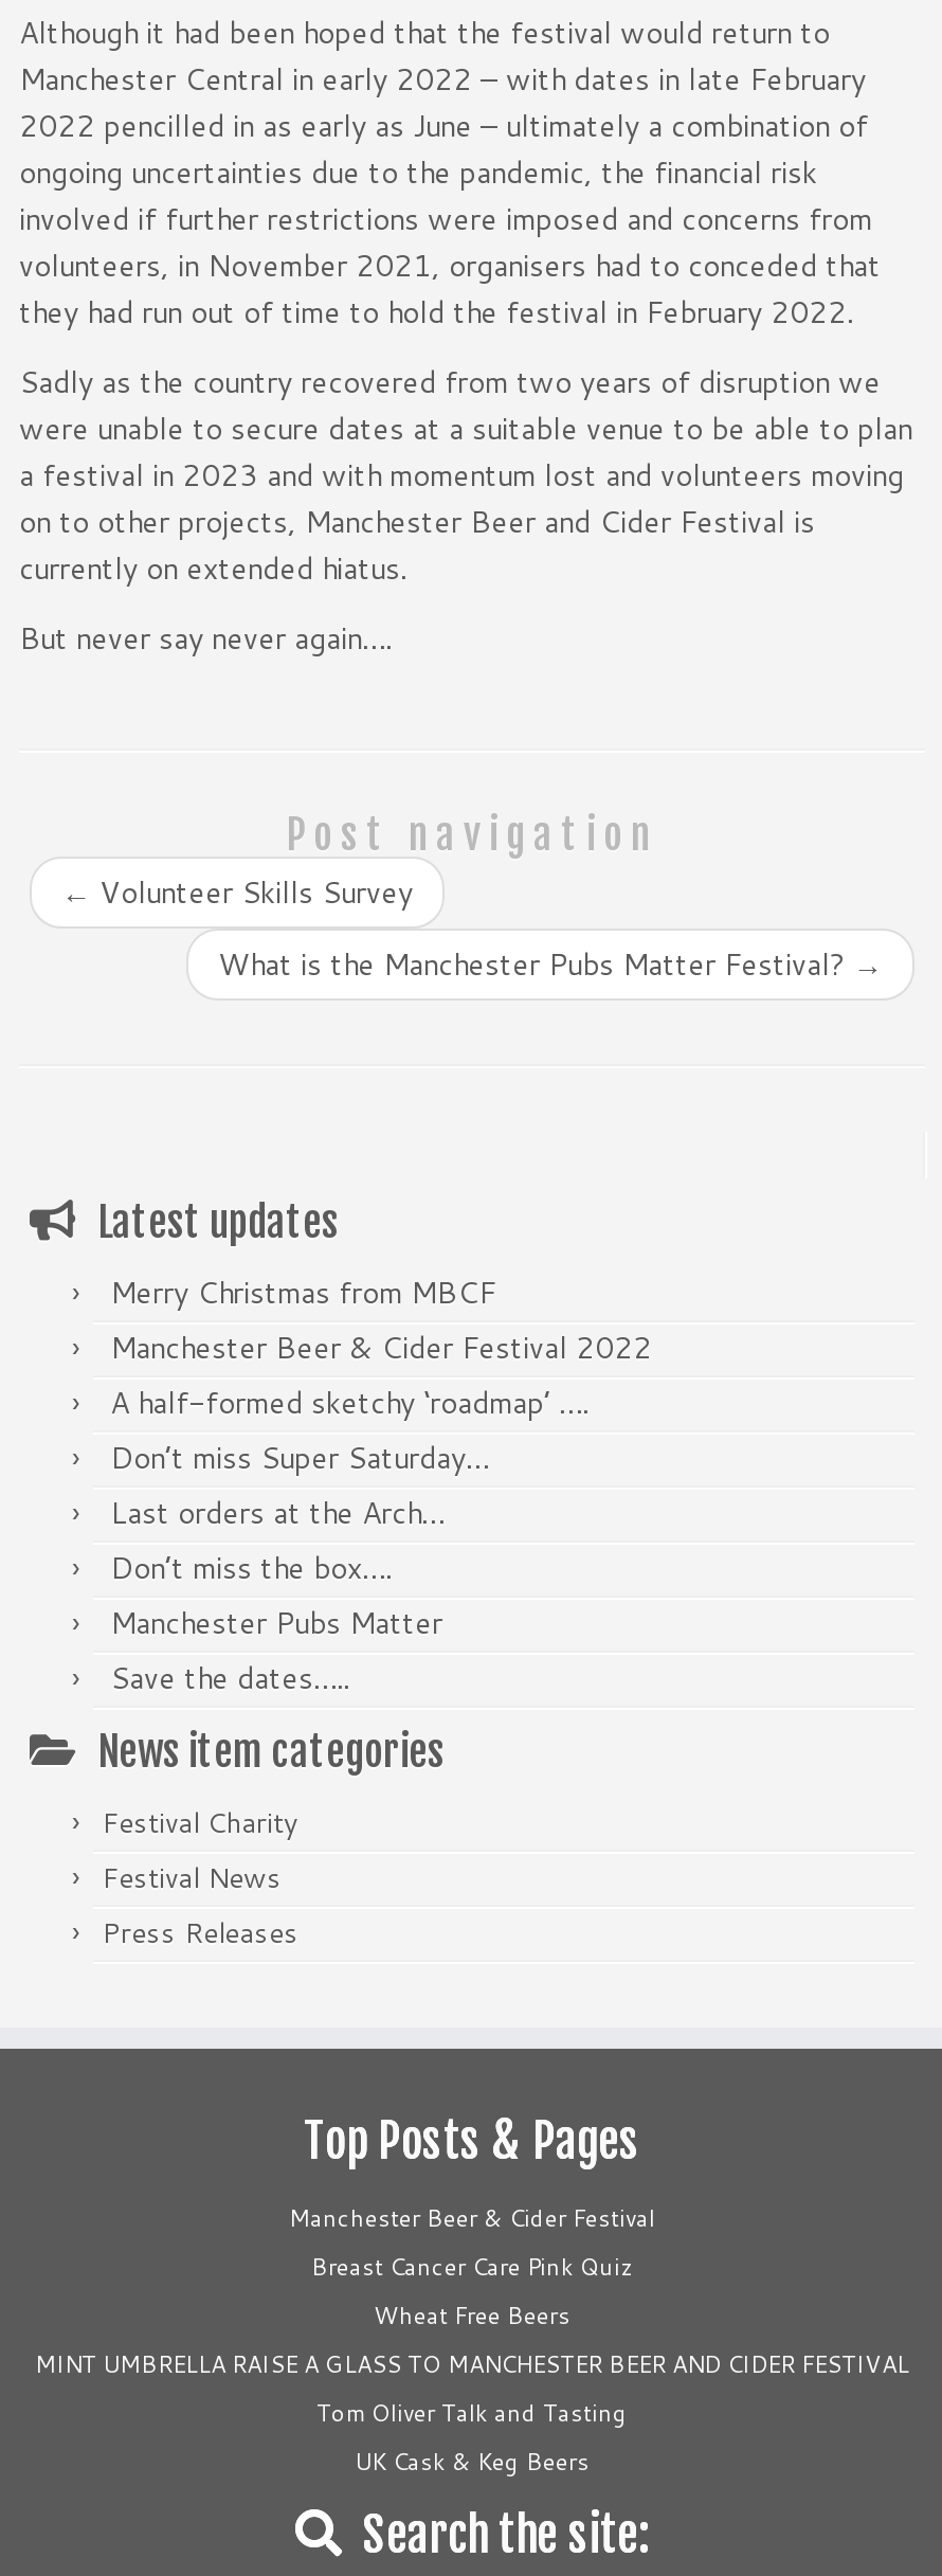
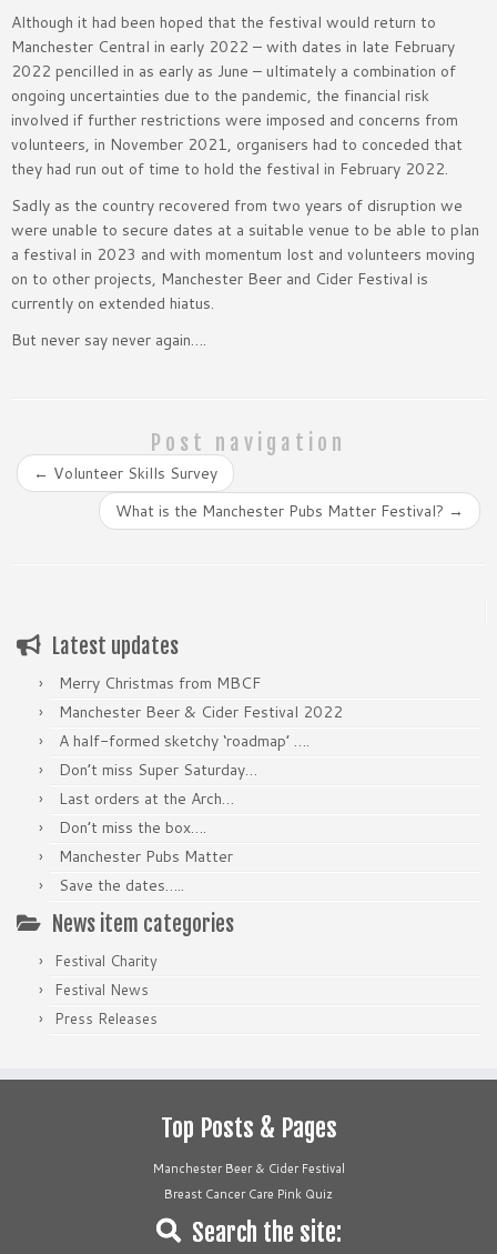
- Wheat Free Beers
- MINT UMBRELLA RAISE A GLASS TO MANCHESTER BEER AND CIDER FESTIVAL
- Tom Oliver Talk and Tasting
- UK Cask & Keg Beers
